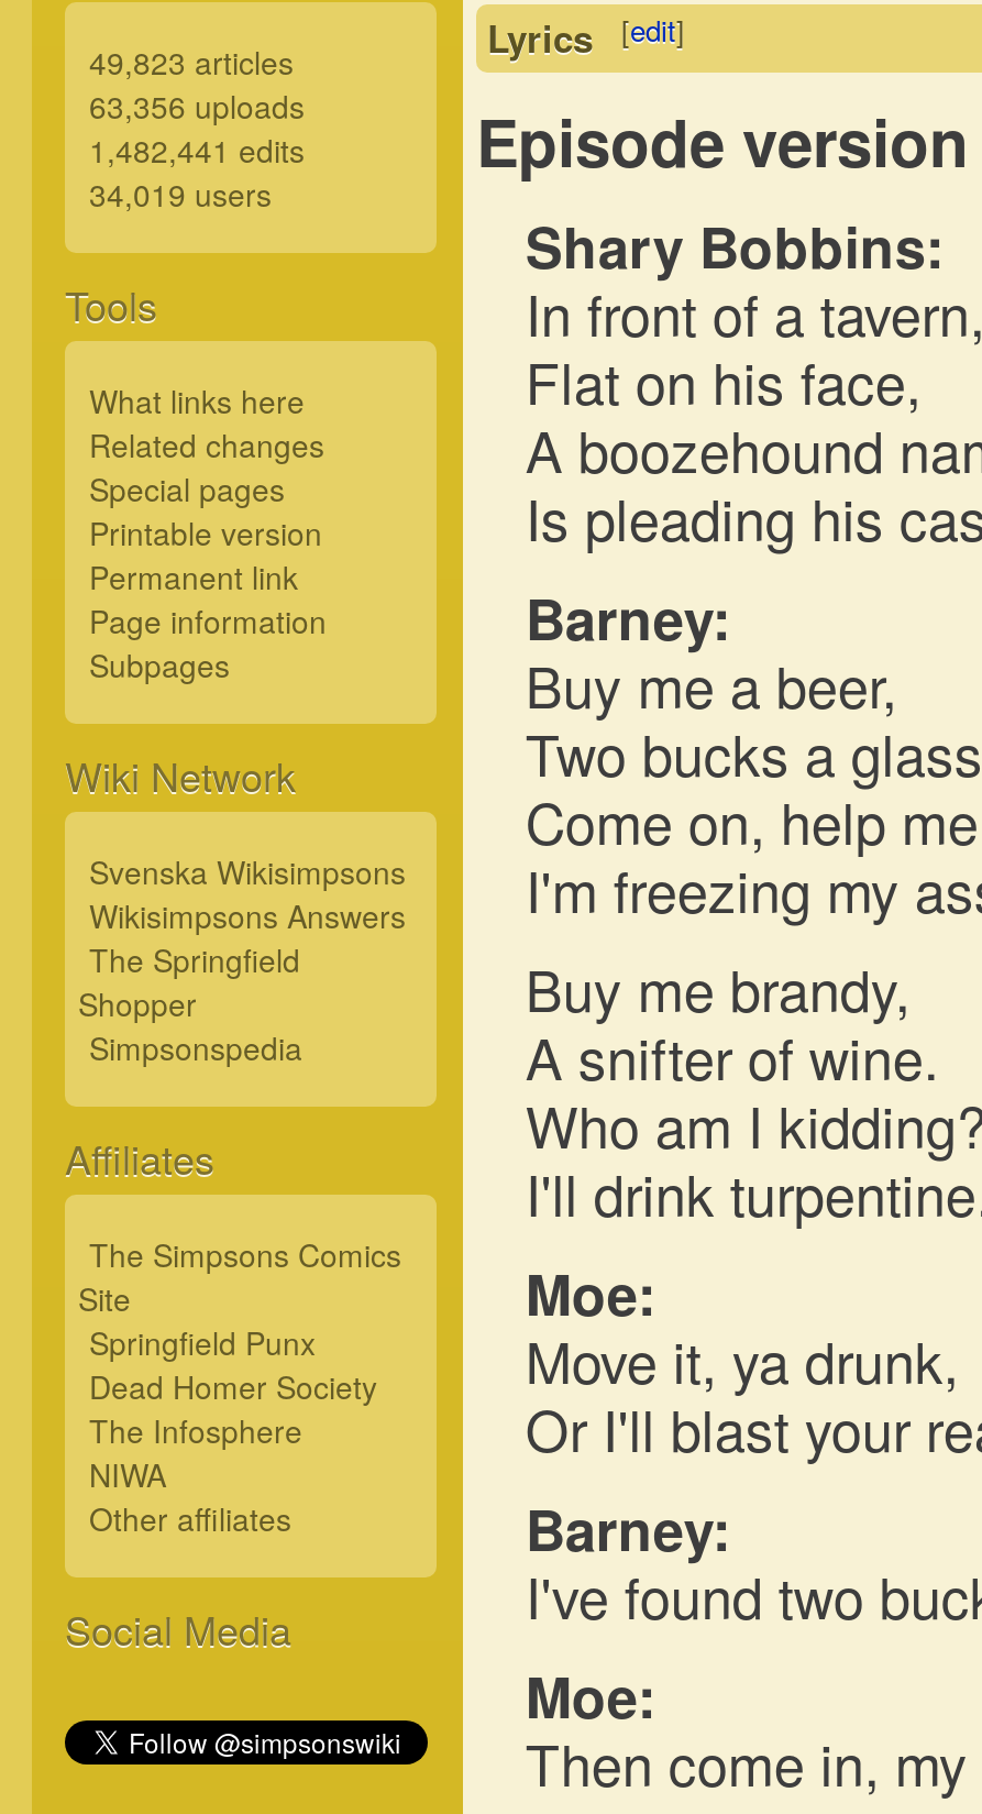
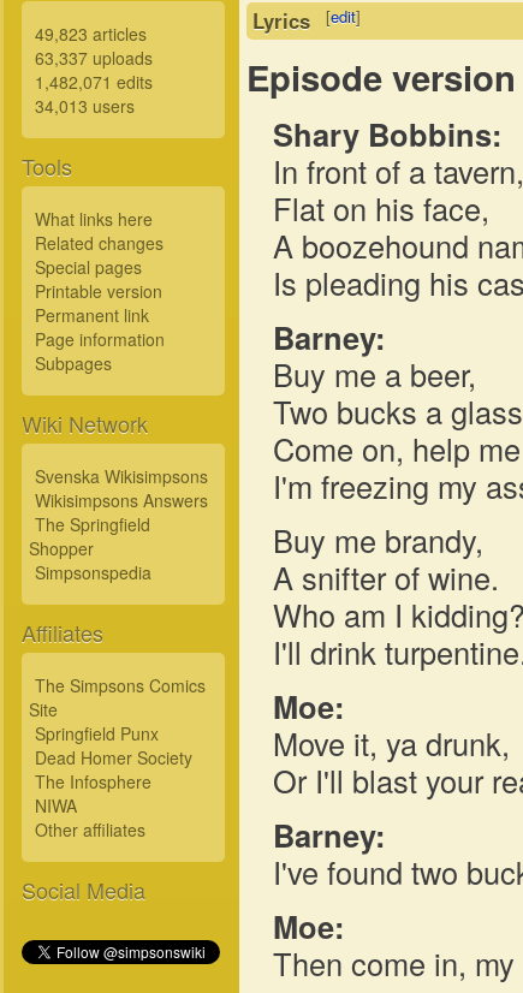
- 63,356 uploads
+ 63,337 uploads

- 1,482,441 edits
+ 1,482,071 edits

- 34,019 users
+ 34,013 users
